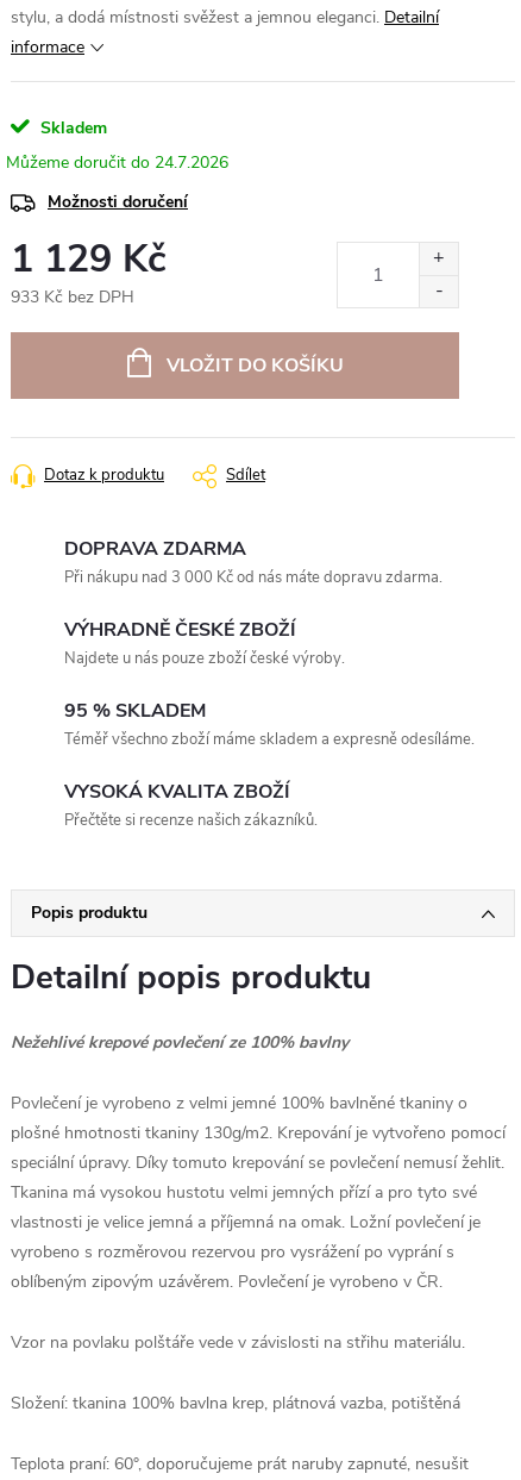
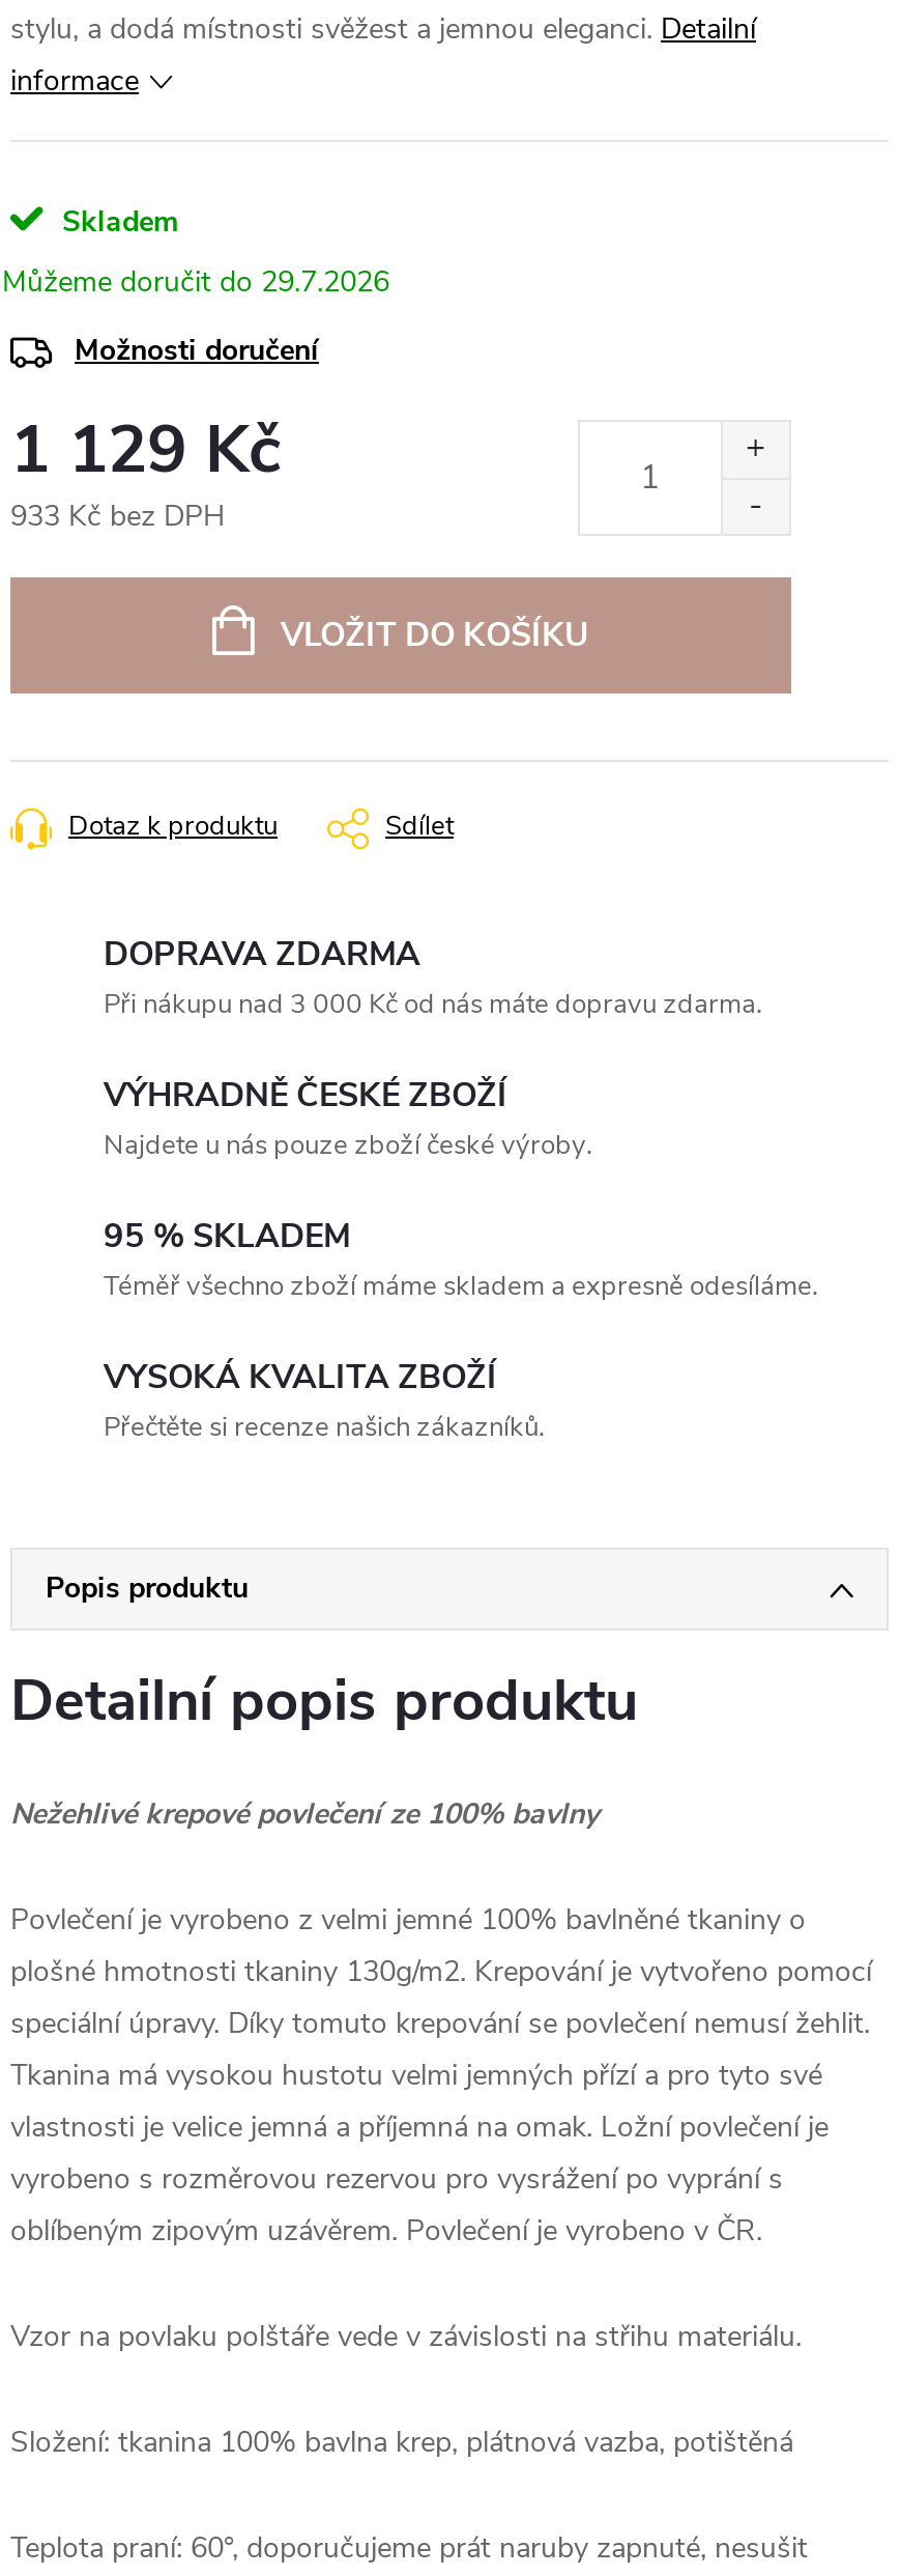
- 24.7.2026
+ 29.7.2026
